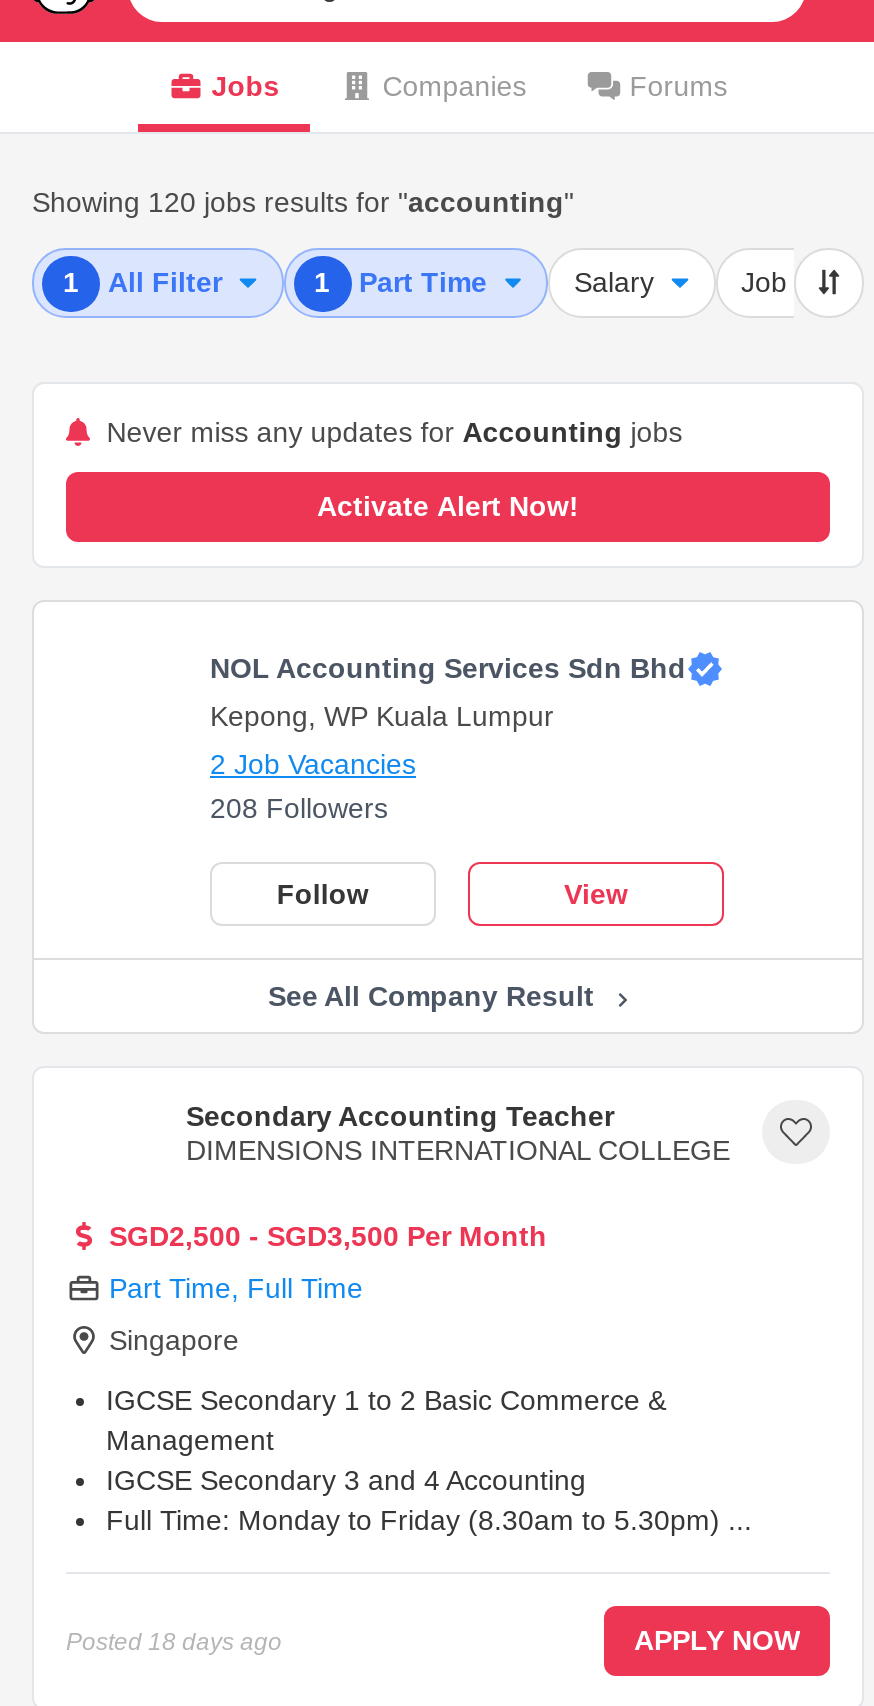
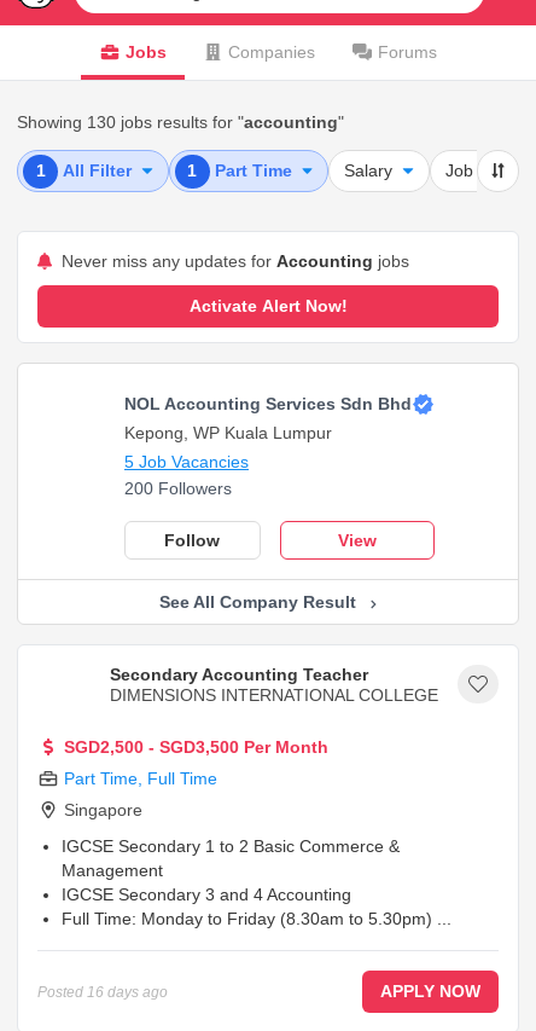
- Showing 120 jobs results for "accounting"
+ Showing 130 jobs results for "accounting"

- 2 Job Vacancies
+ 5 Job Vacancies

- 208 Followers
+ 200 Followers

- Posted 18 days ago
+ Posted 16 days ago
